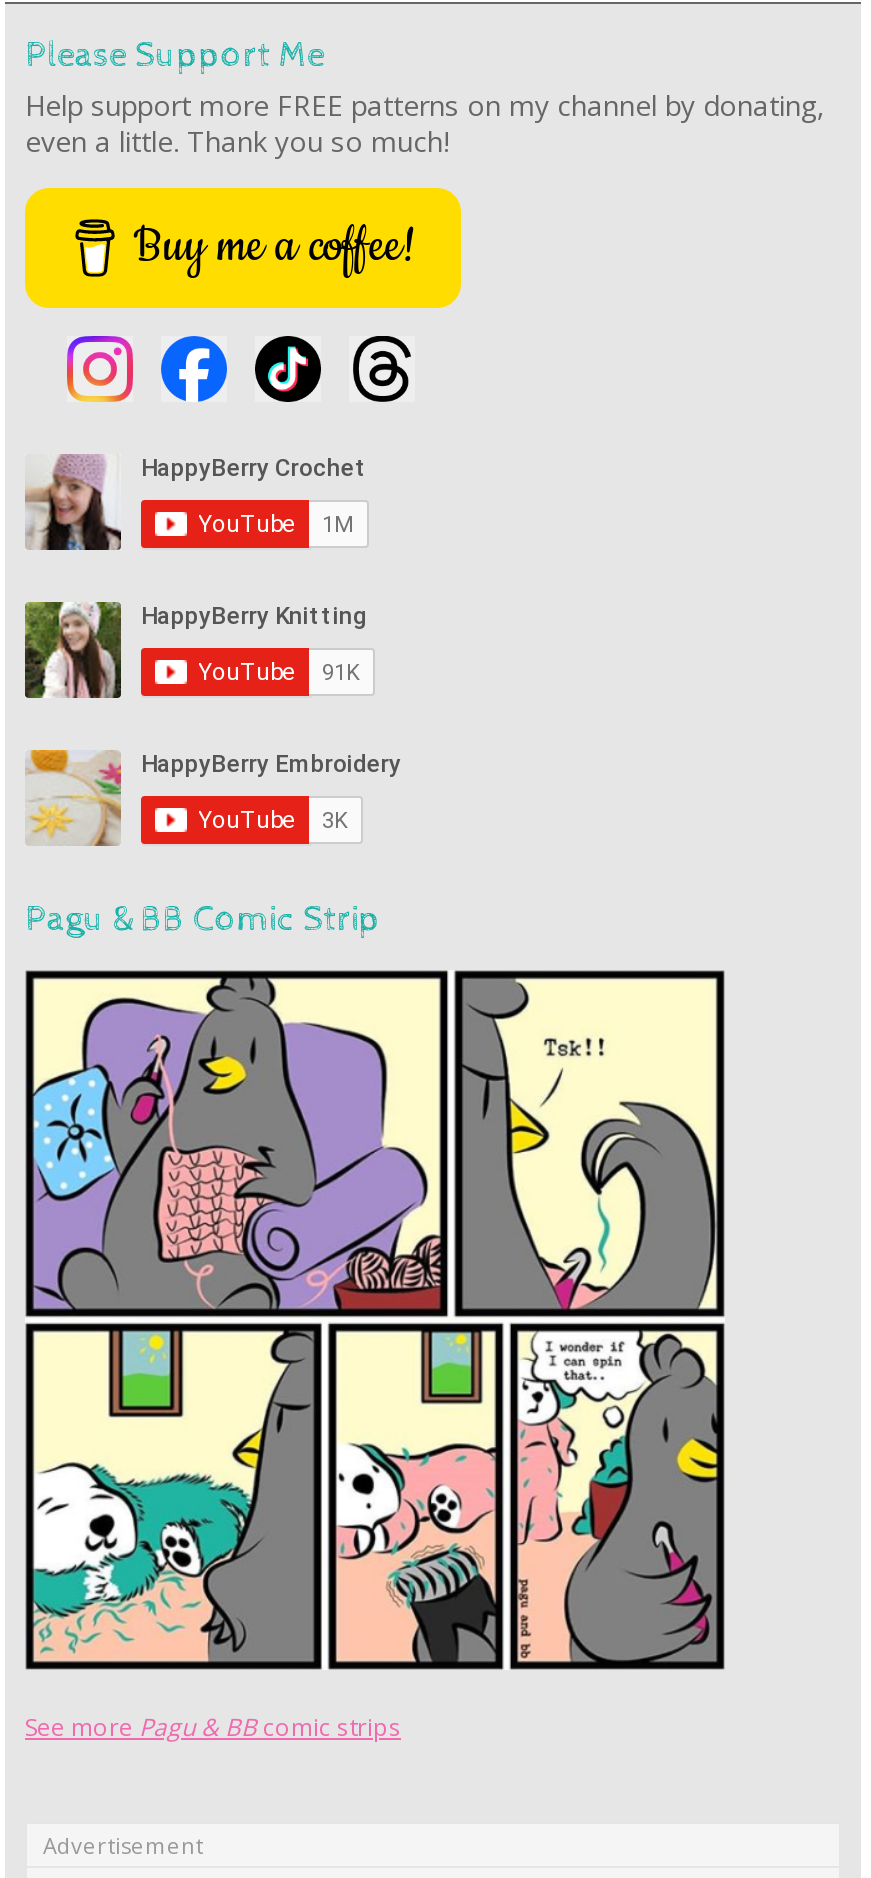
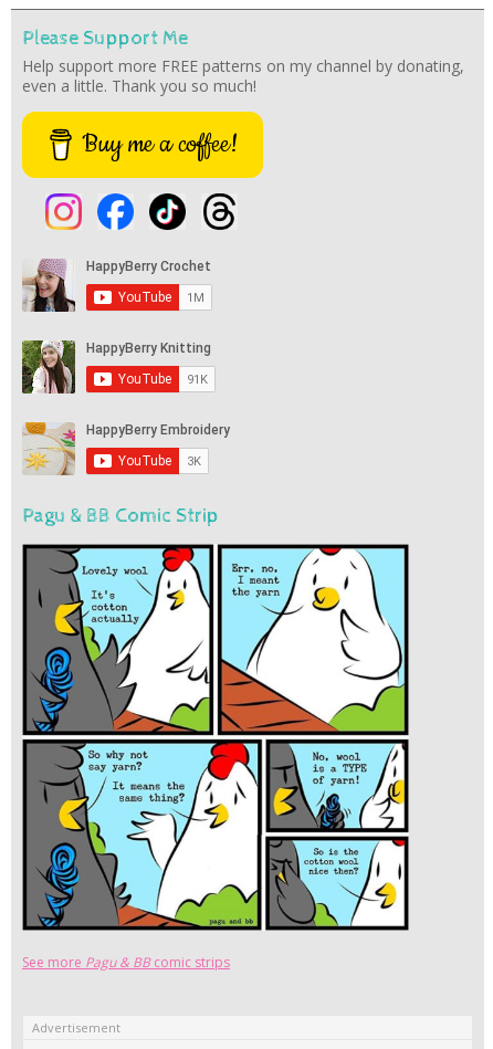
- [image]
+ [image]
